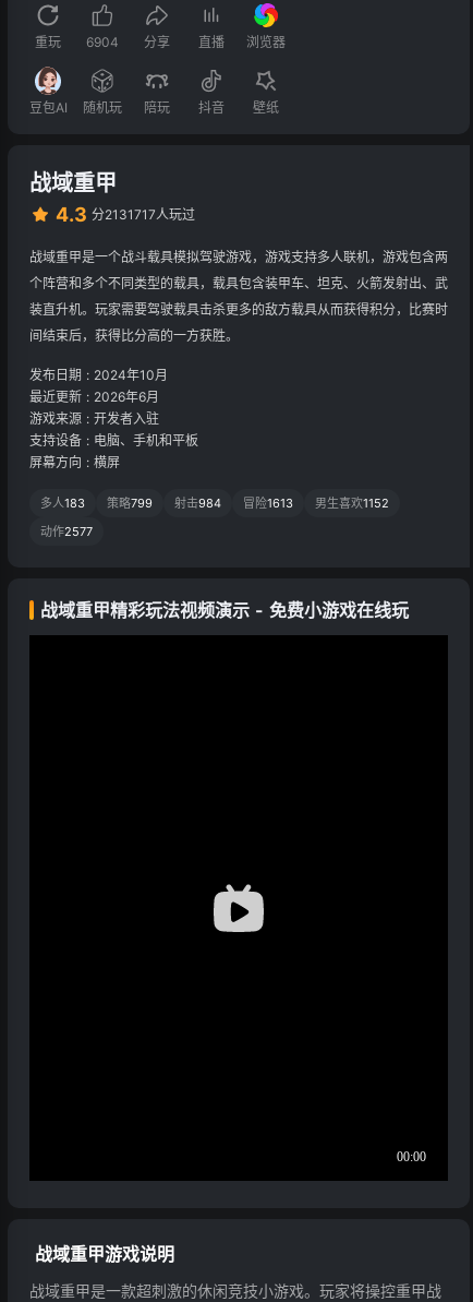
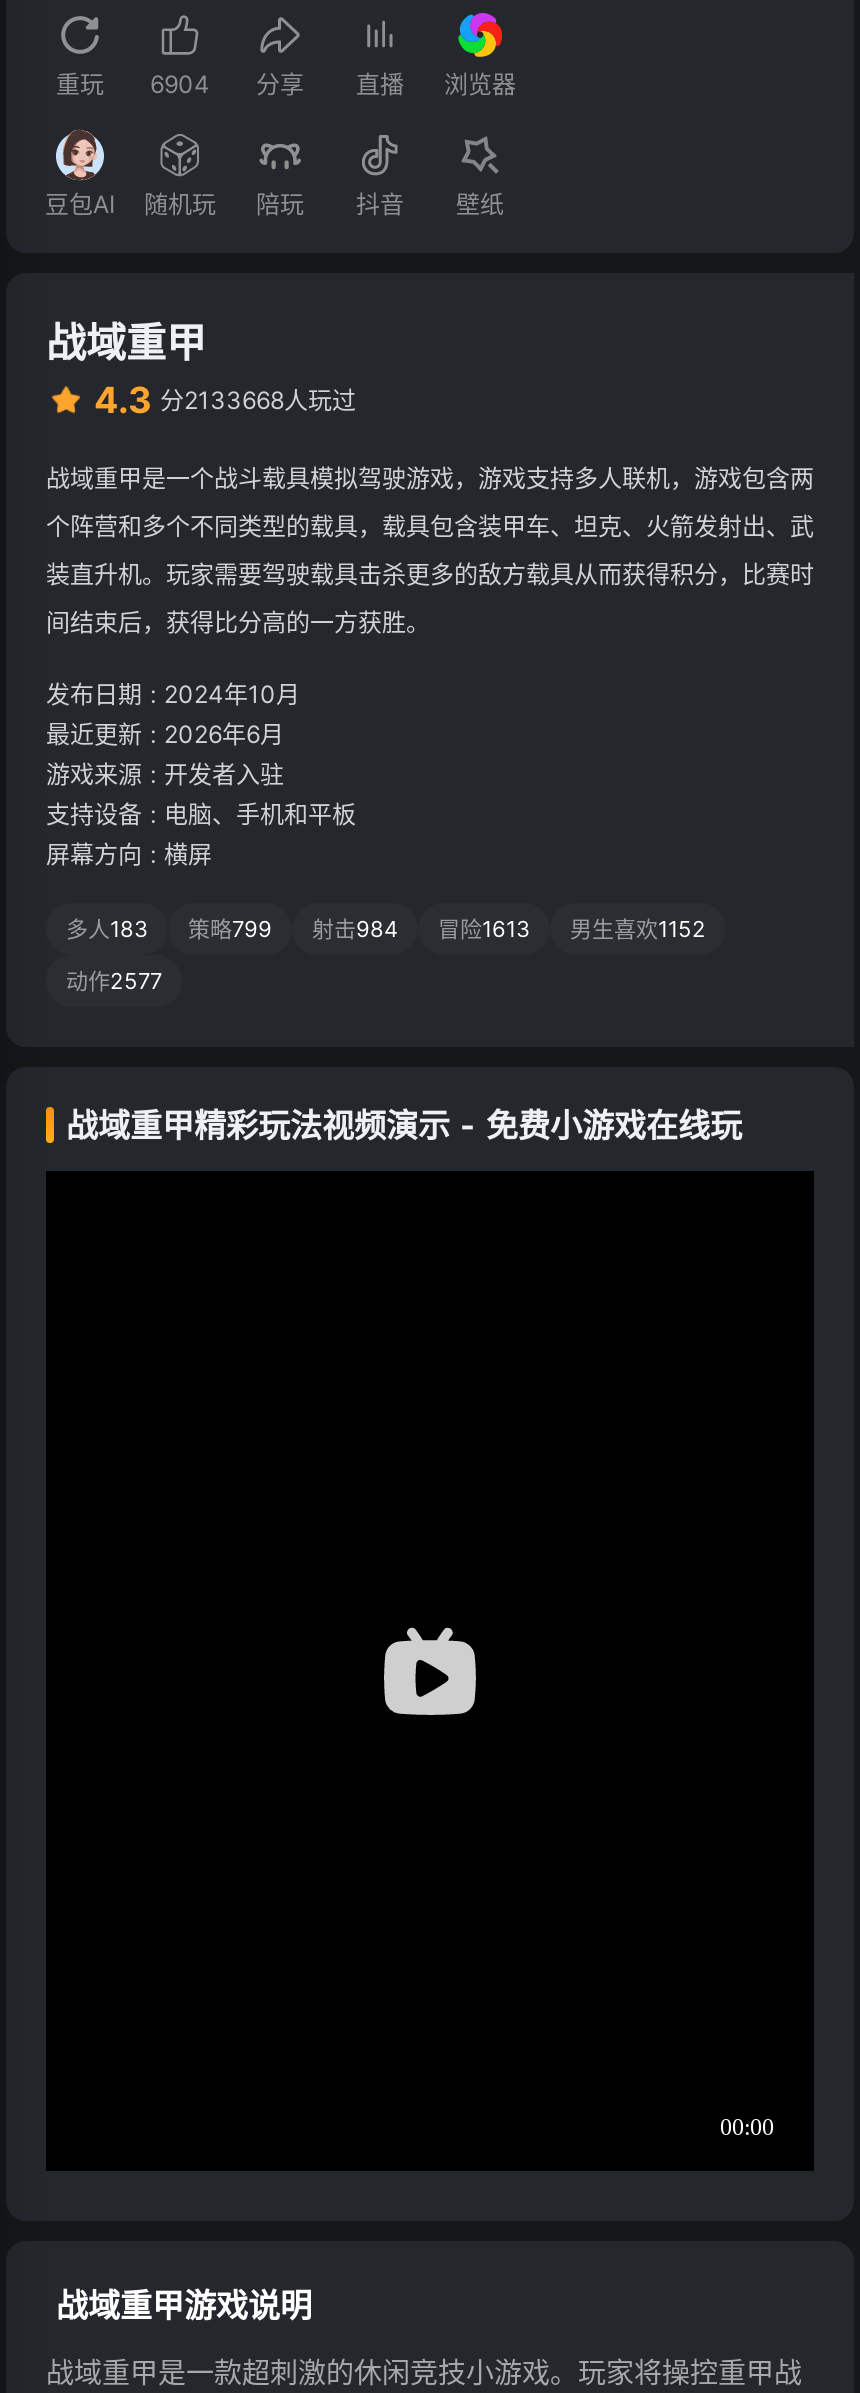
- 4.3 分2131717人玩过
+ 4.3 分2133668人玩过
